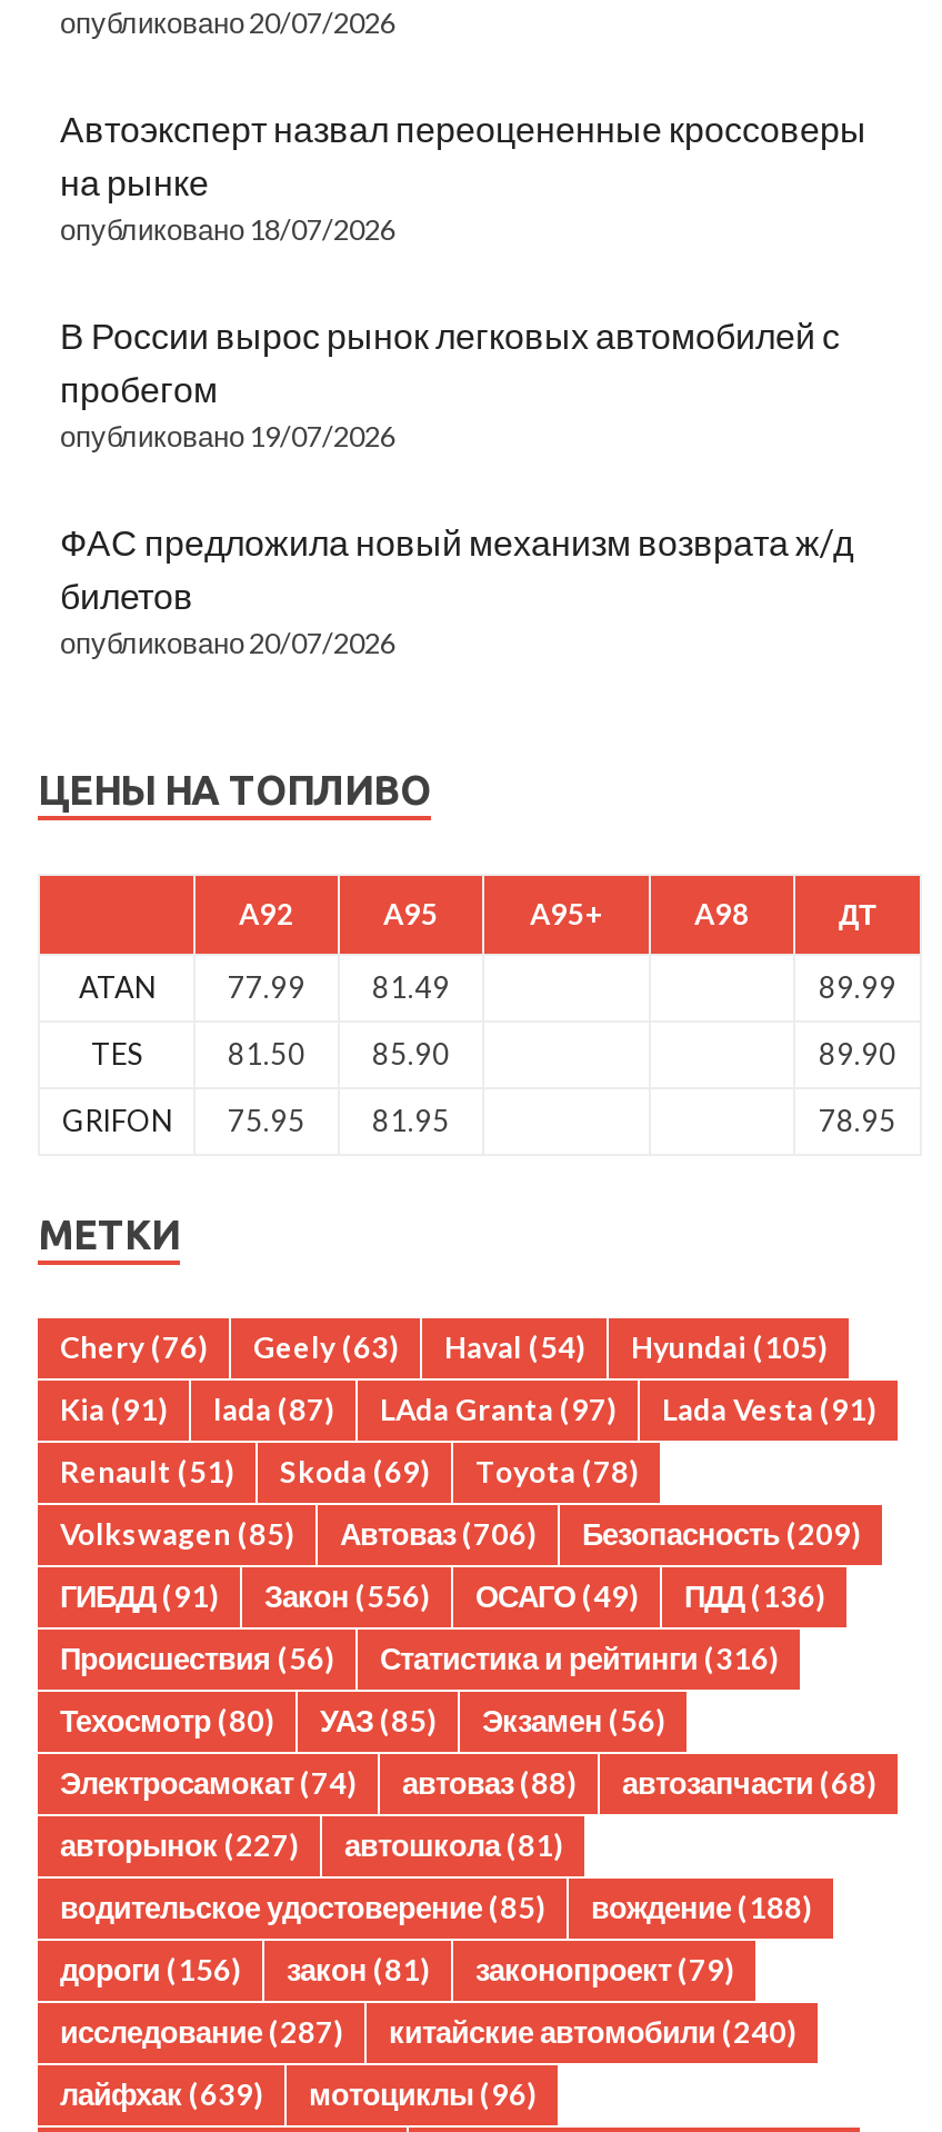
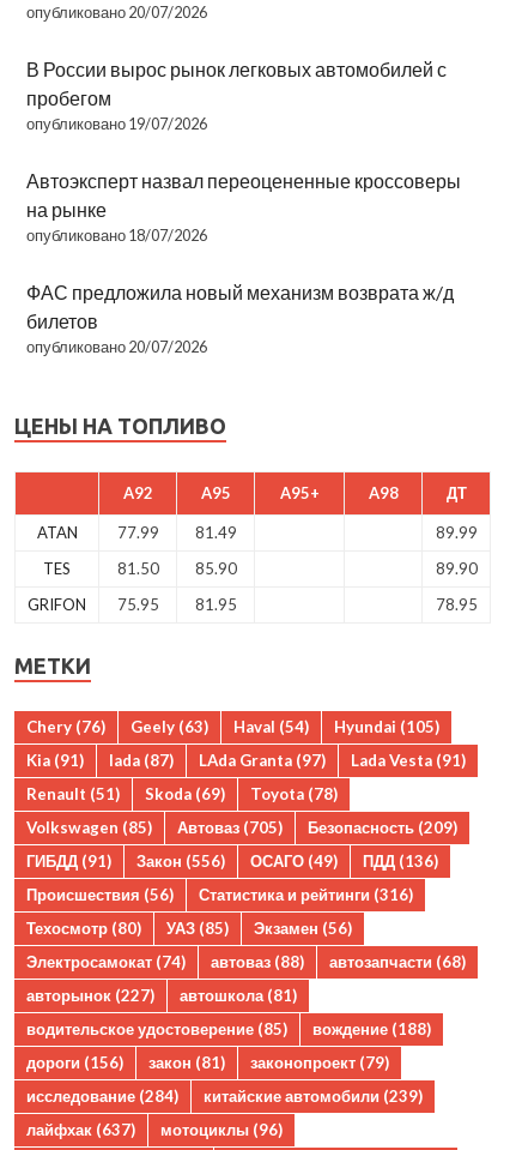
moved down: Автоэксперт назвал переоцененные кроссоверы | на рынке | опубликовано 18/07/2026

moved up: В России вырос рынок легковых автомобилей с | пробегом | опубликовано 19/07/2026

- Volkswagen (85) Автоваз (706) Безопасность (209)
+ Volkswagen (85) Автоваз (705) Безопасность (209)

- исследование (287)
+ исследование (284)

- китайские автомобили (240)
+ китайские автомобили (239)

- лайфхак (639) мотоциклы (96)
+ лайфхак (637) мотоциклы (96)
